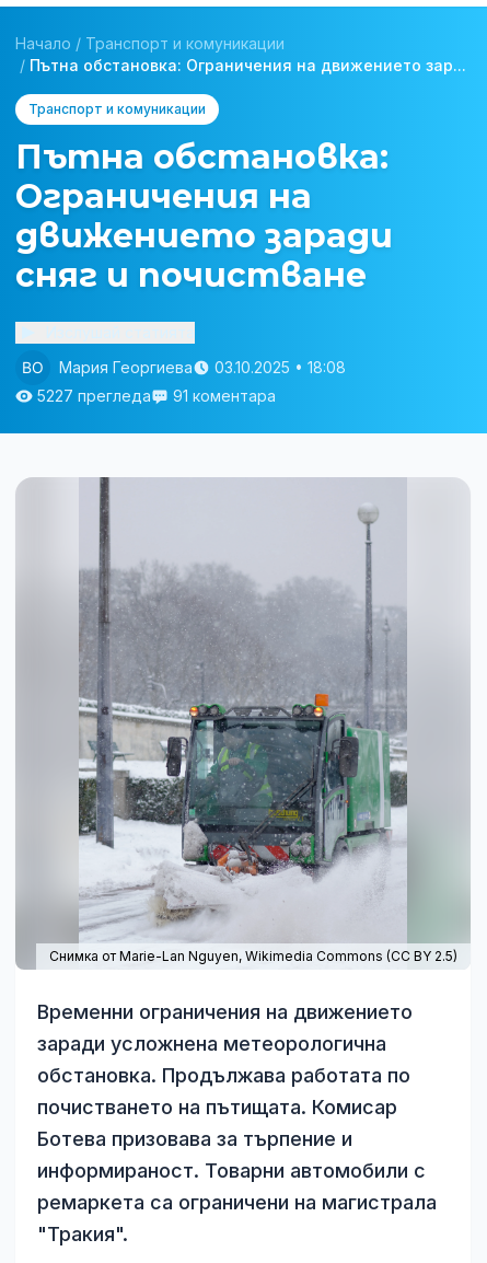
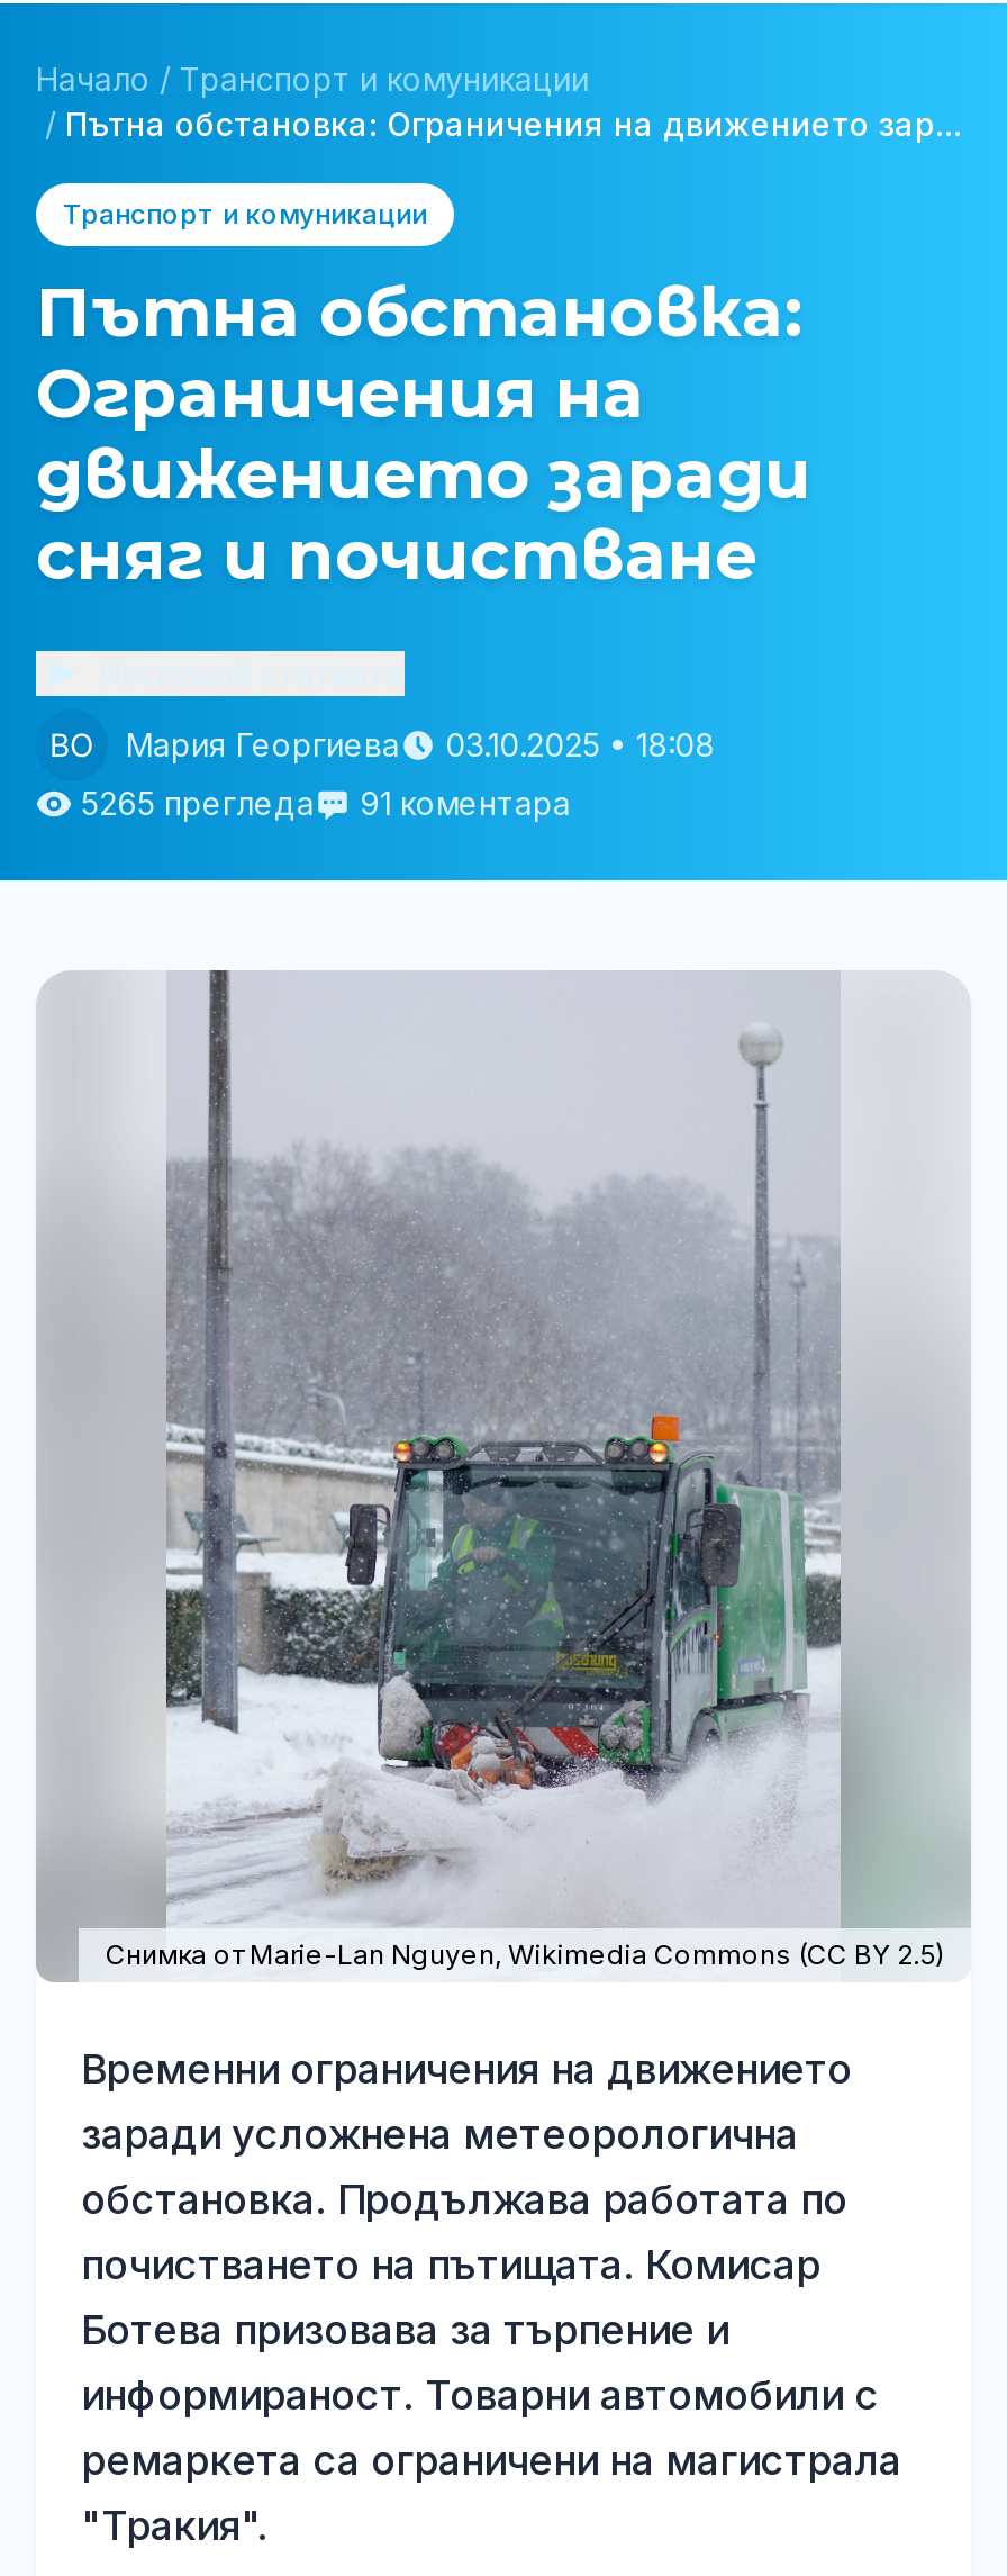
- 5227 прегледа 91 коментара
+ 5265 прегледа 91 коментара
